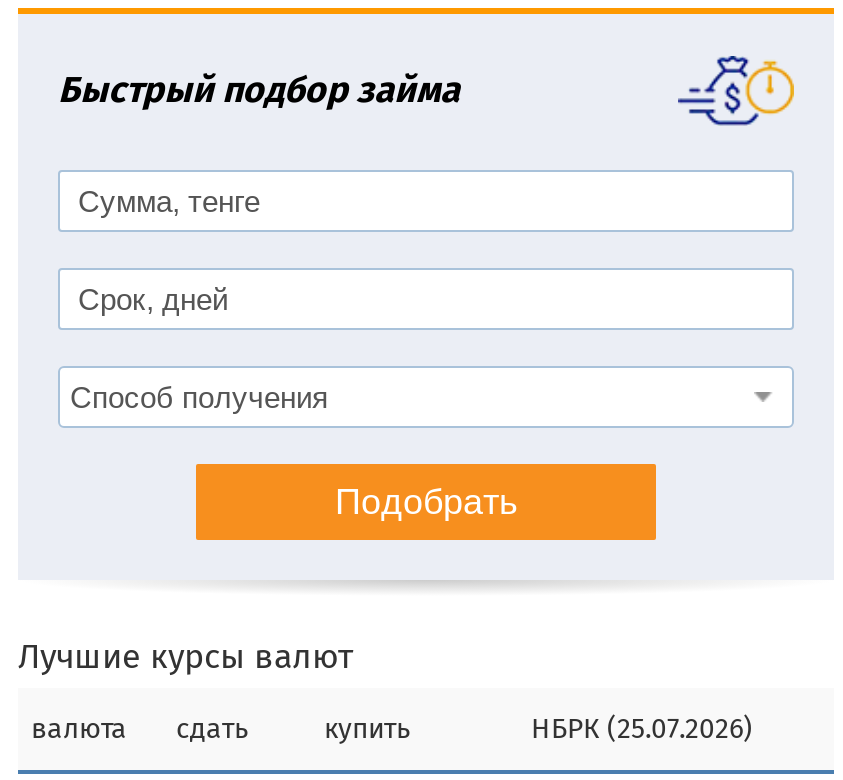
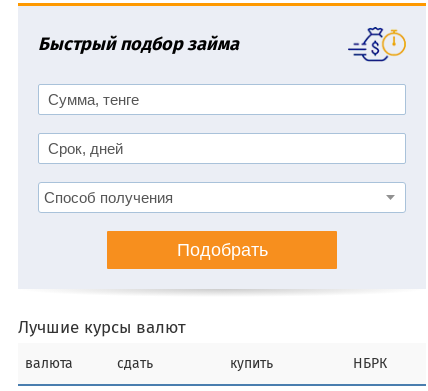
- НБРК (25.07.2026)
+ НБРК
